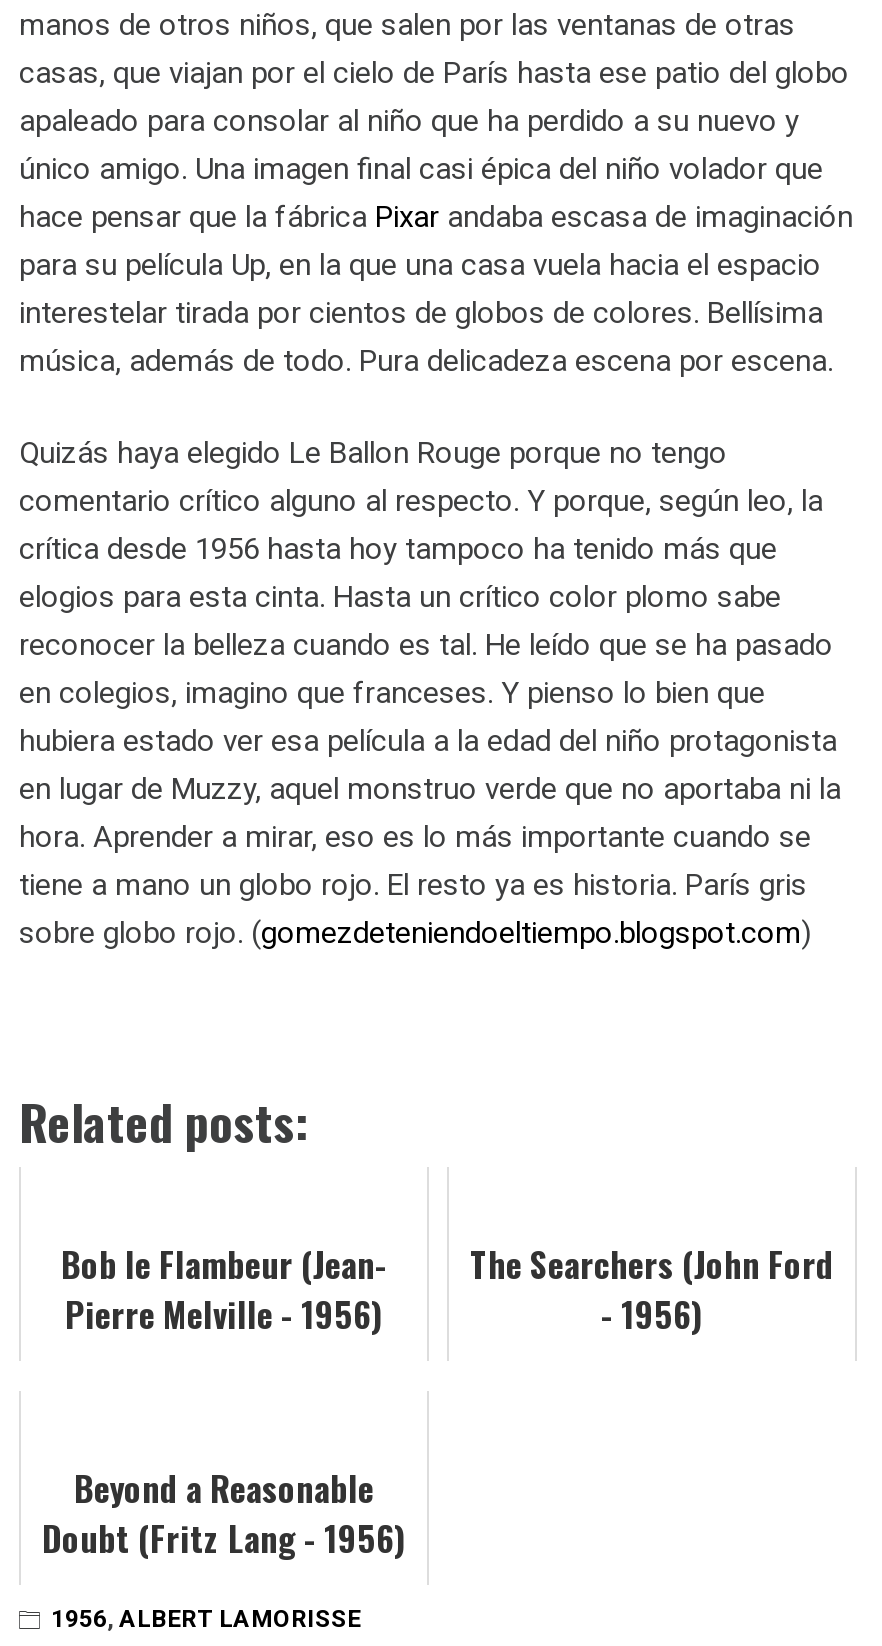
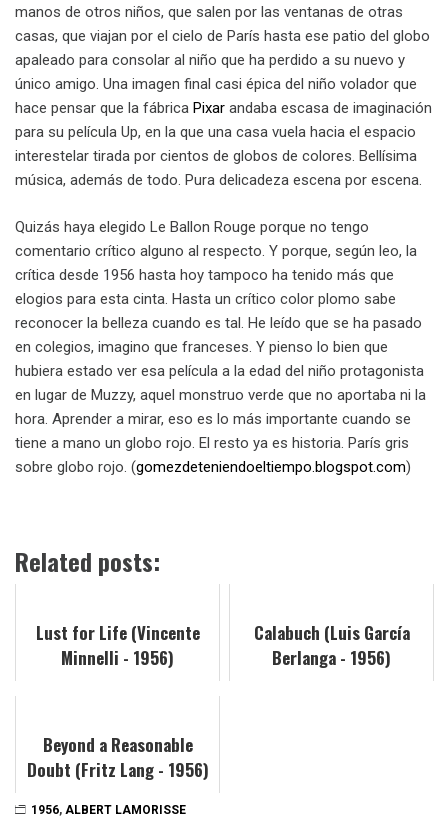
- Bob le Flambeur (Jean-
- Pierre Melville - 1956)
+ Lust for Life (Vincente
+ Minnelli - 1956)

- The Searchers (John Ford
- - 1956)
+ Calabuch (Luis García
+ Berlanga - 1956)
